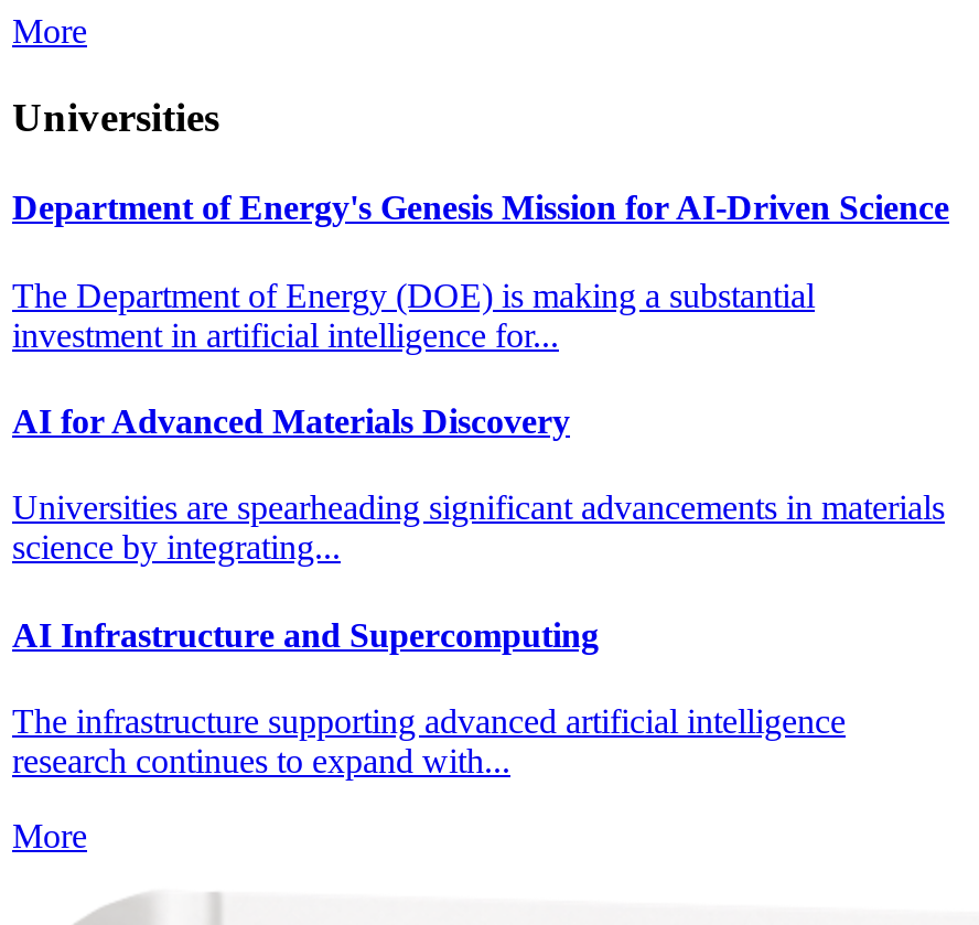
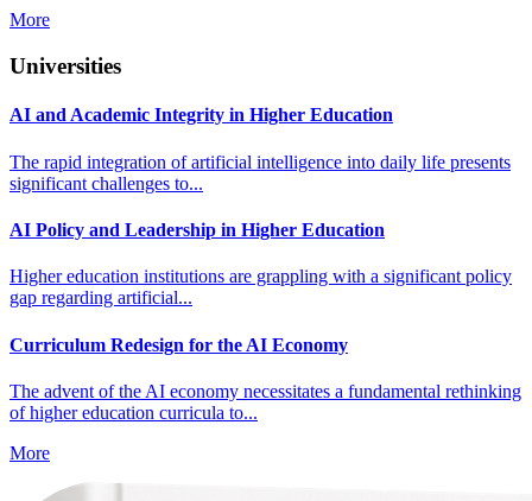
- Department of Energy's Genesis Mission for AI-Driven Science
+ AI and Academic Integrity in Higher Education

- The Department of Energy (DOE) is making a substantial
- investment in artificial intelligence for...
+ The rapid integration of artificial intelligence into daily life presents
+ significant challenges to...

- AI for Advanced Materials Discovery
+ AI Policy and Leadership in Higher Education

- Universities are spearheading significant advancements in materials
- science by integrating...
+ Higher education institutions are grappling with a significant policy
+ gap regarding artificial...

- AI Infrastructure and Supercomputing
+ Curriculum Redesign for the AI Economy

- The infrastructure supporting advanced artificial intelligence
- research continues to expand with...
+ The advent of the AI economy necessitates a fundamental rethinking
+ of higher education curricula to...
